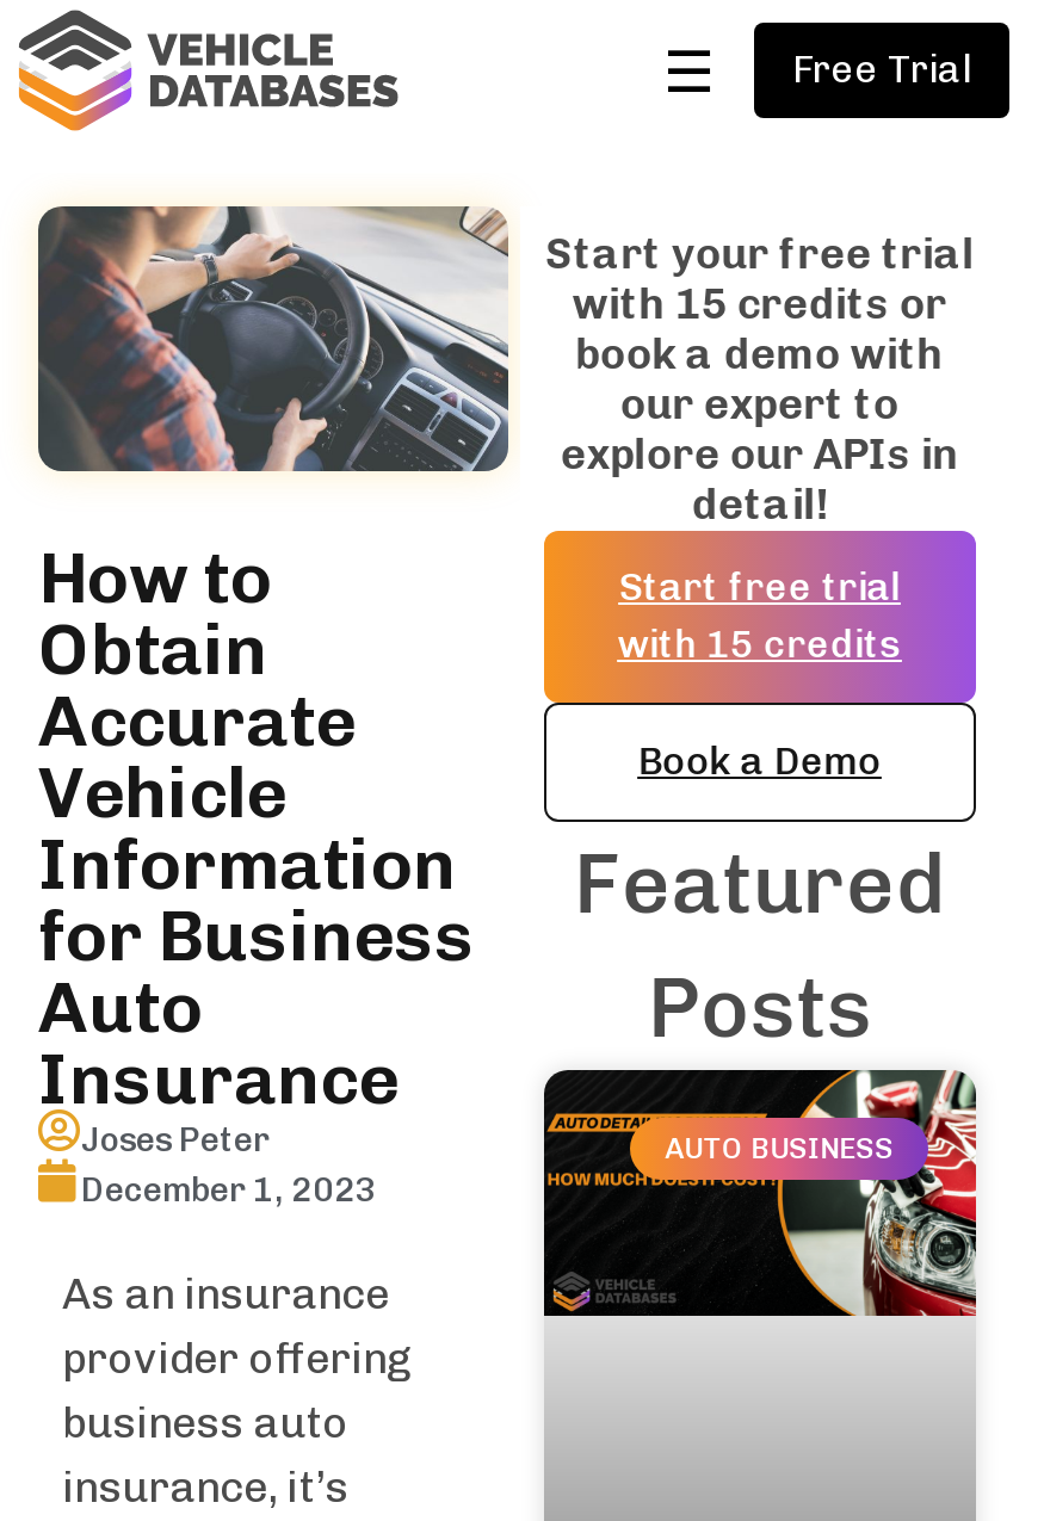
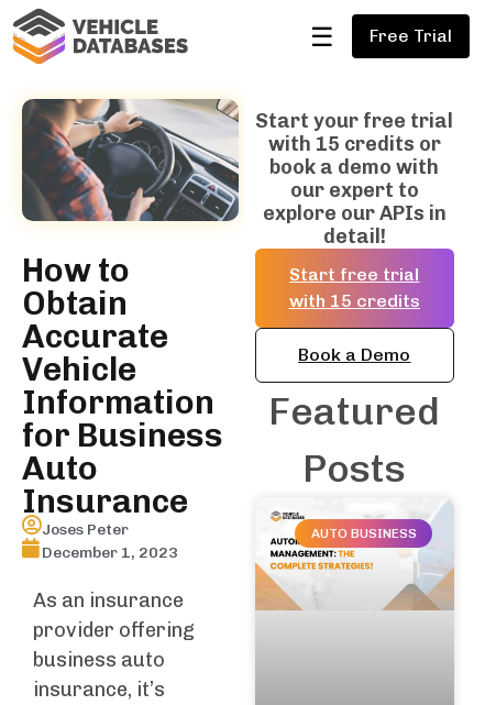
- [image]
+ [image]
